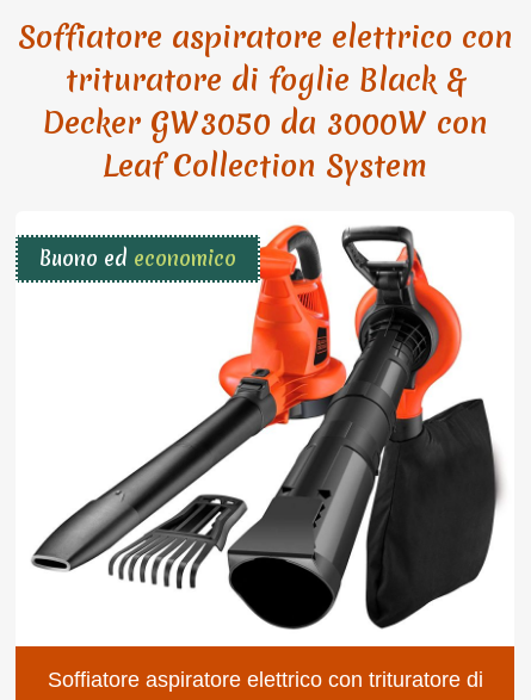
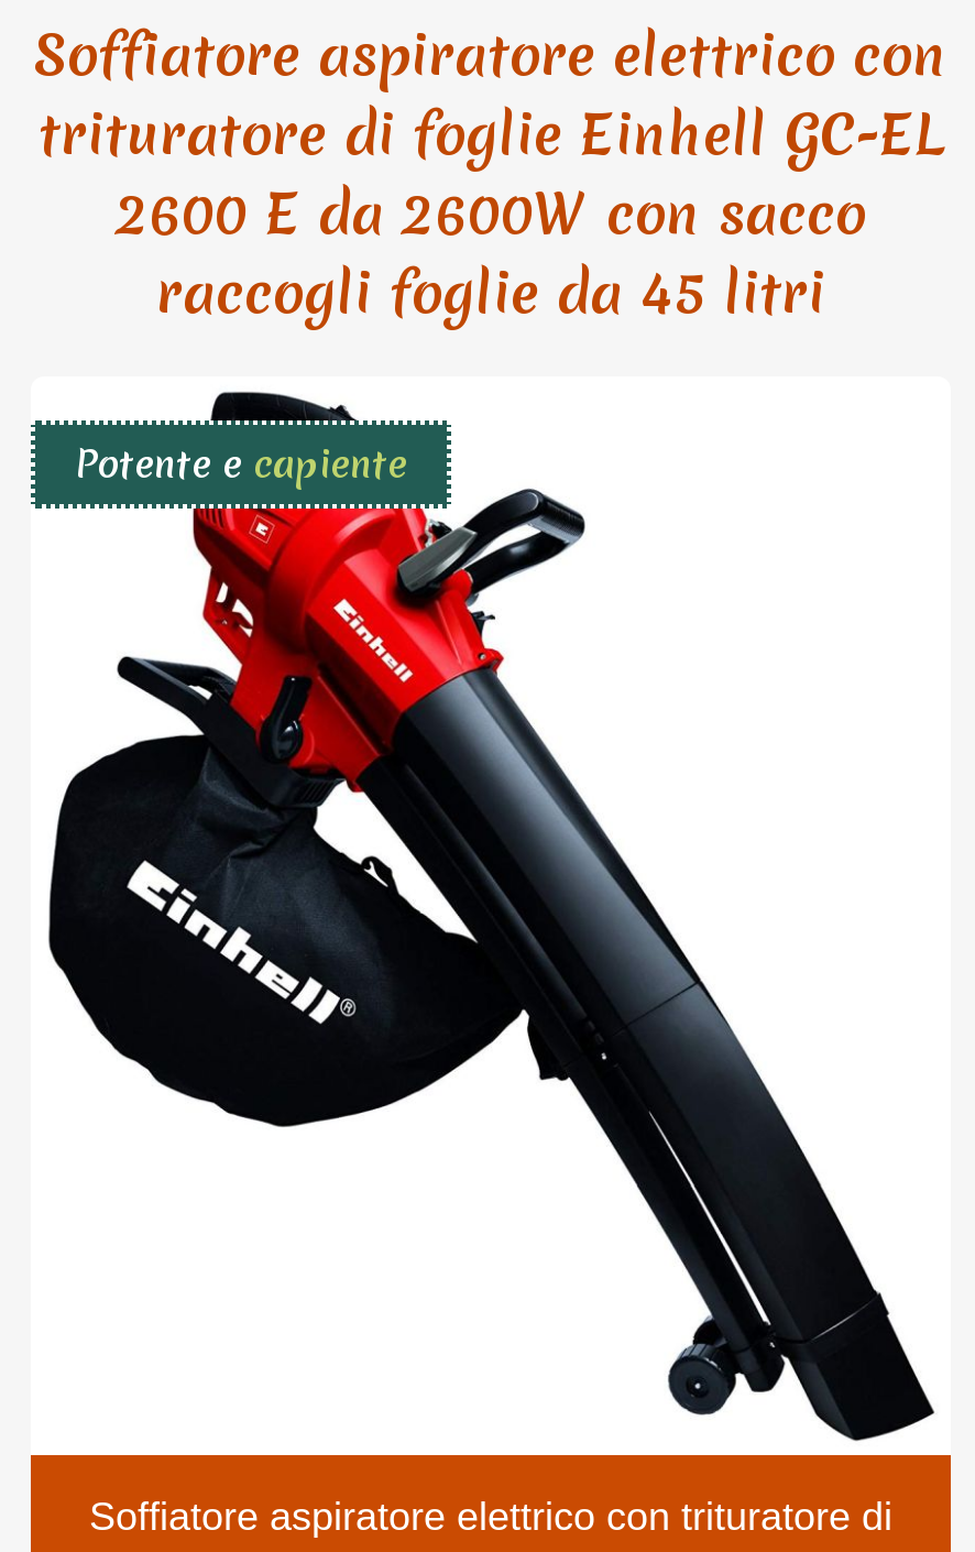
- trituratore di foglie Black &
- Decker GW3050 da 3000W con
- Leaf Collection System
+ trituratore di foglie Einhell GC-EL
+ 2600 E da 2600W con sacco
+ raccogli foglie da 45 litri

- [image]
+ [image]

- Buono ed economico
+ Potente e capiente
